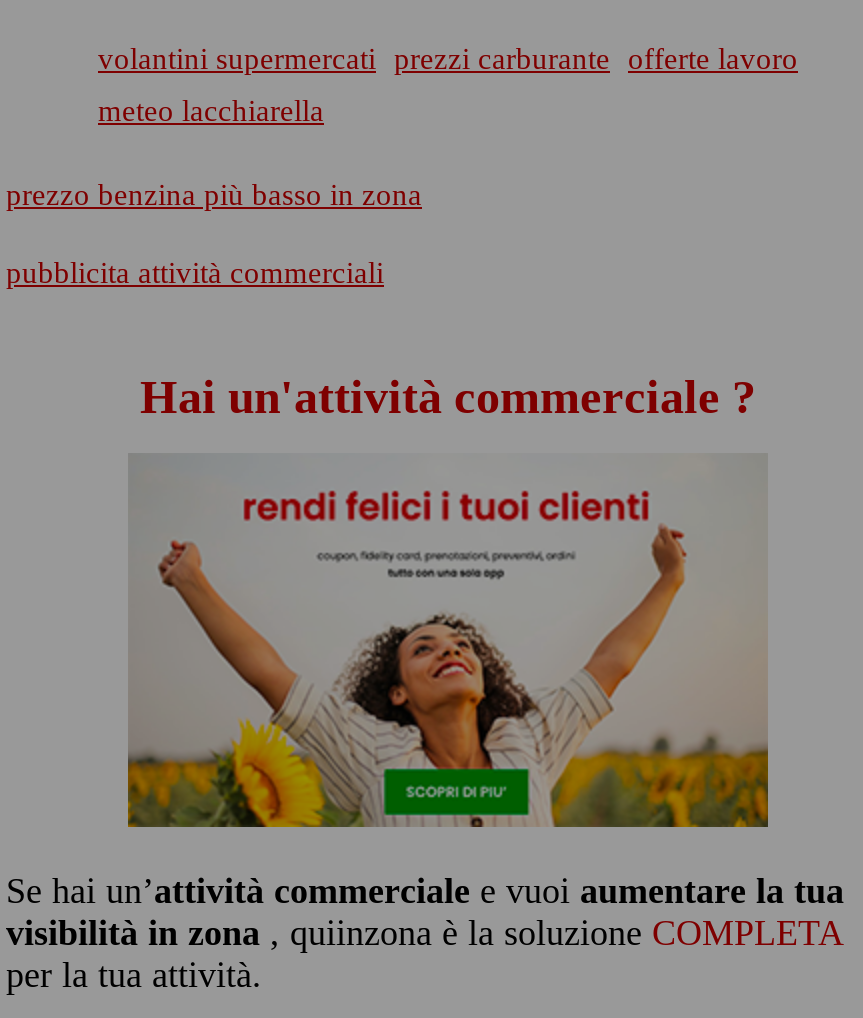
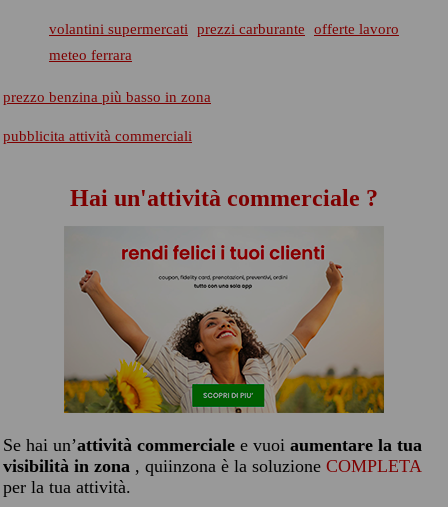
- meteo lacchiarella
+ meteo ferrara
